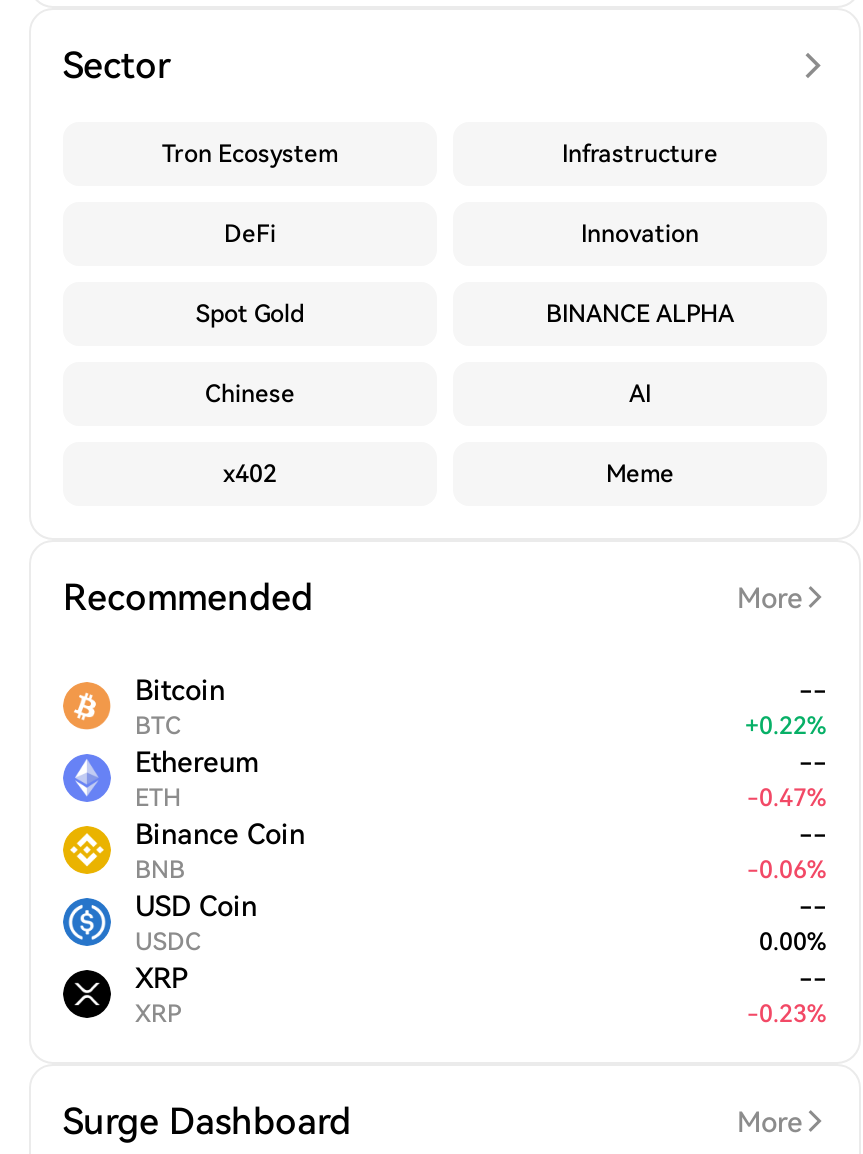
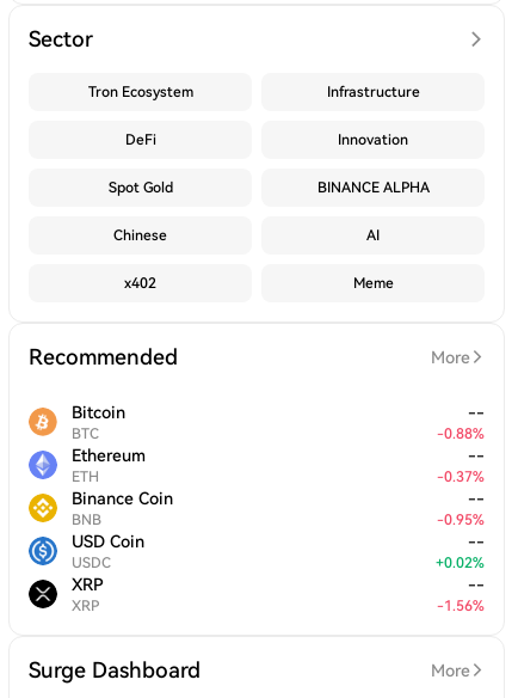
- +0.22%
+ -0.88%

- -0.47%
+ -0.37%

- -0.06%
+ -0.95%

- 0.00%
+ +0.02%

- -0.23%
+ -1.56%
